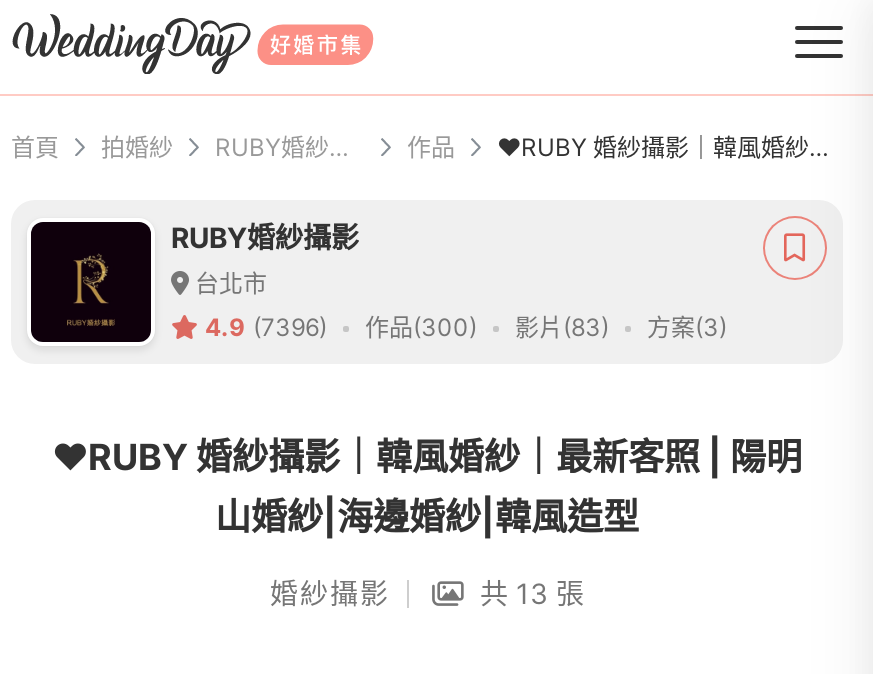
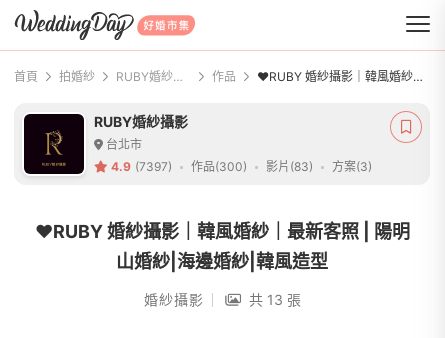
- 4.9 (7396) 作品(300) 影片(83) 方案(3)
+ 4.9 (7397) 作品(300) 影片(83) 方案(3)
